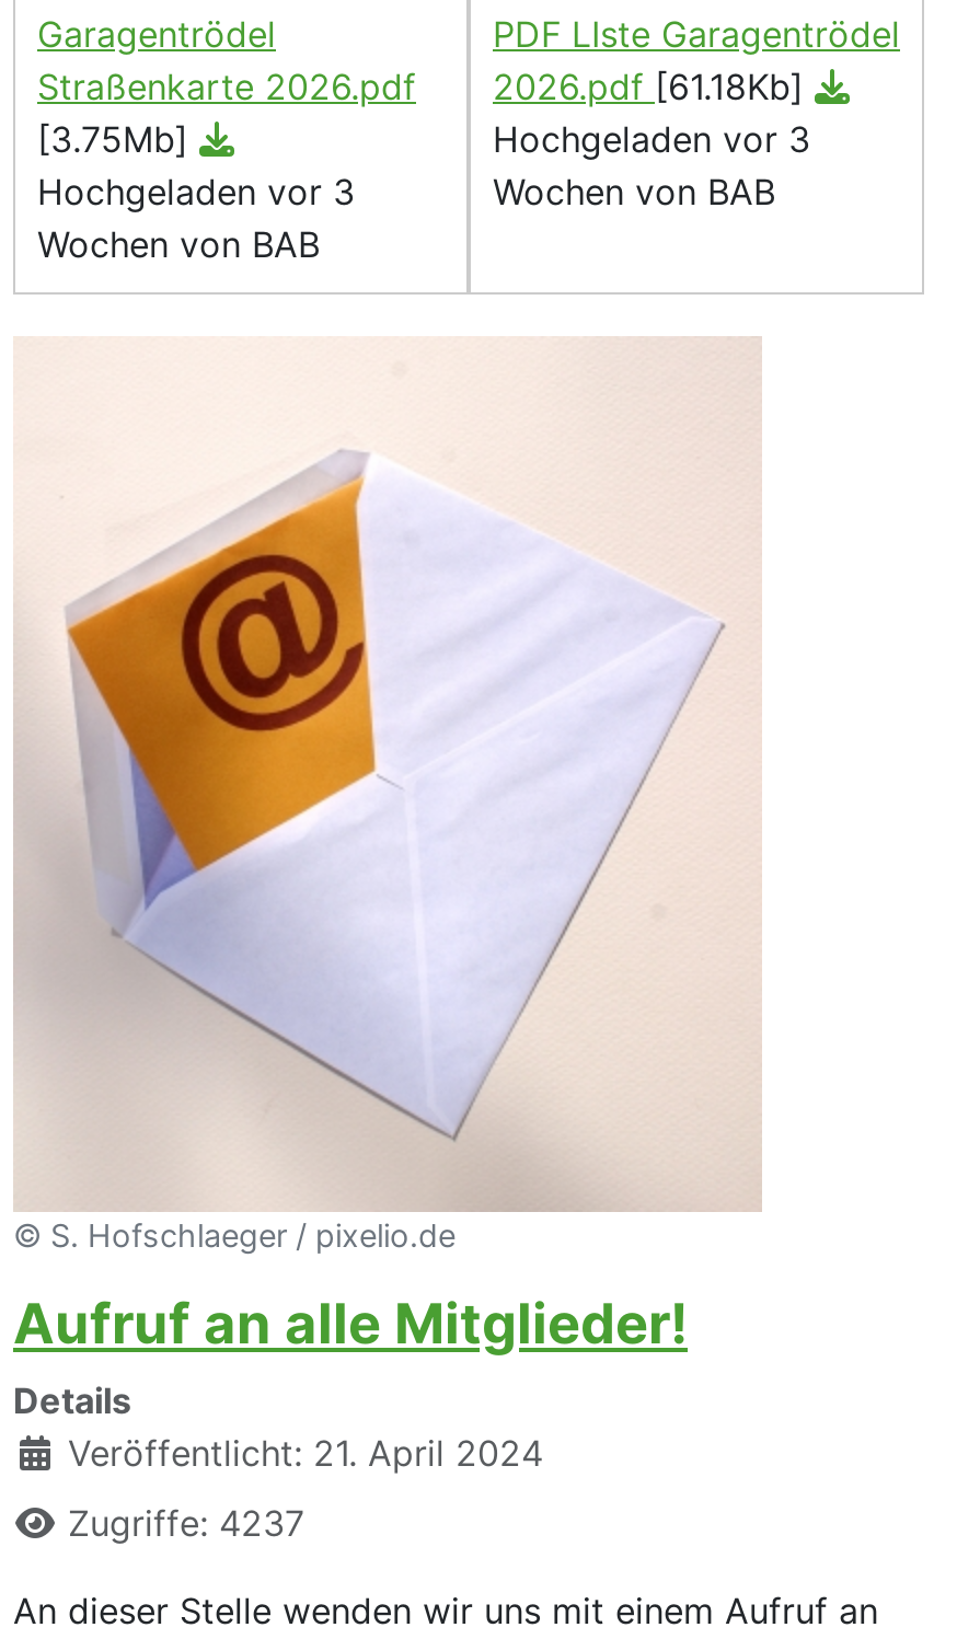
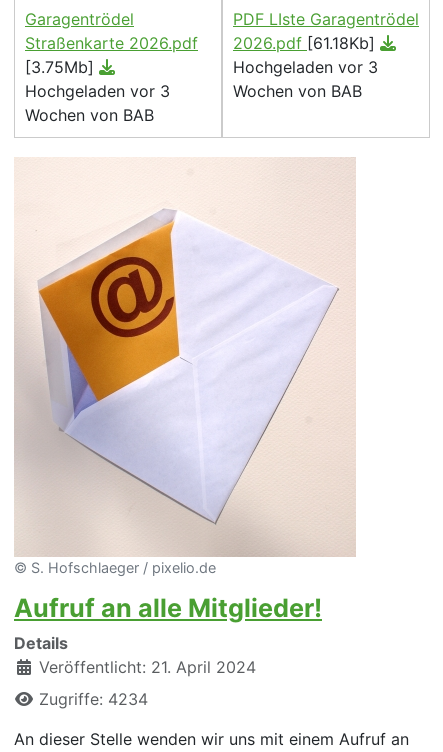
- Zugriffe: 4237
+ Zugriffe: 4234
